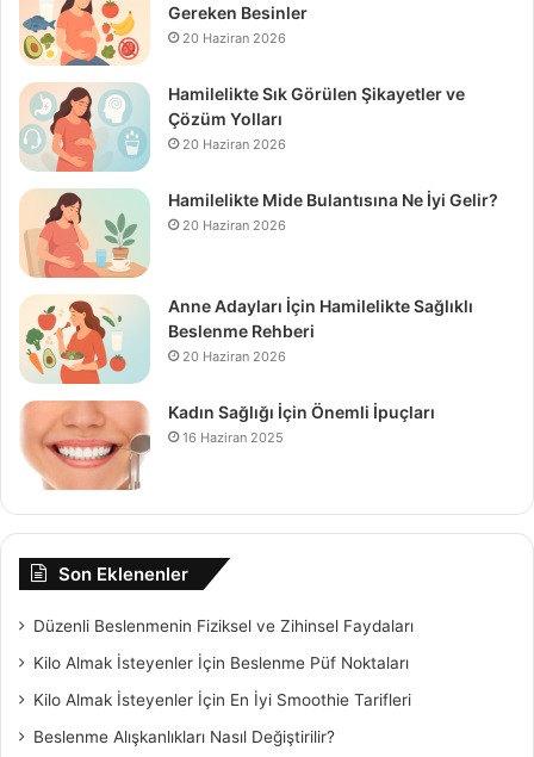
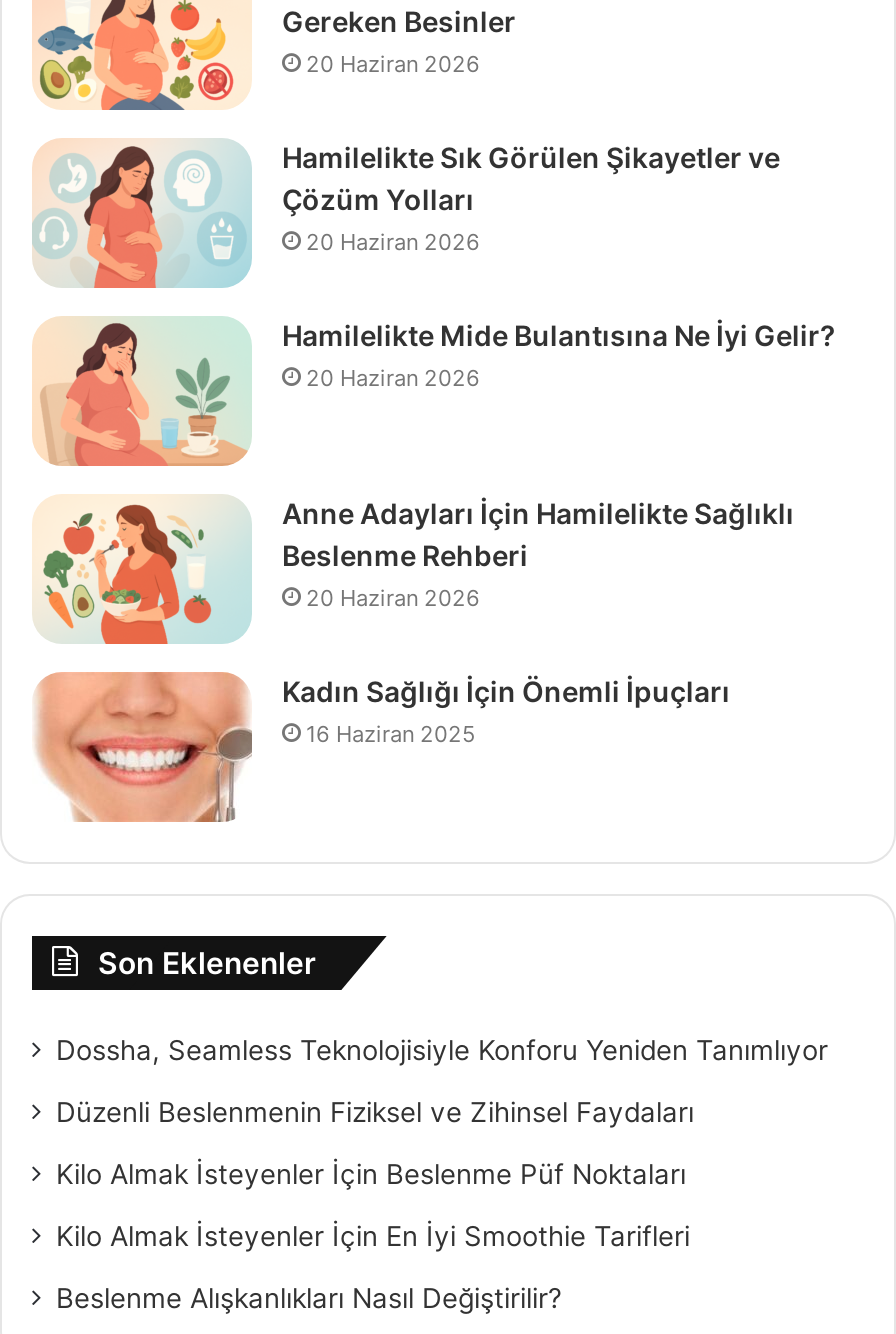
+ Dossha, Seamless Teknolojisiyle Konforu Yeniden Tanımlıyor
